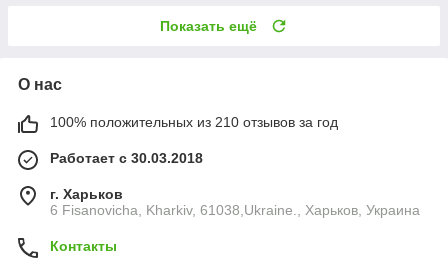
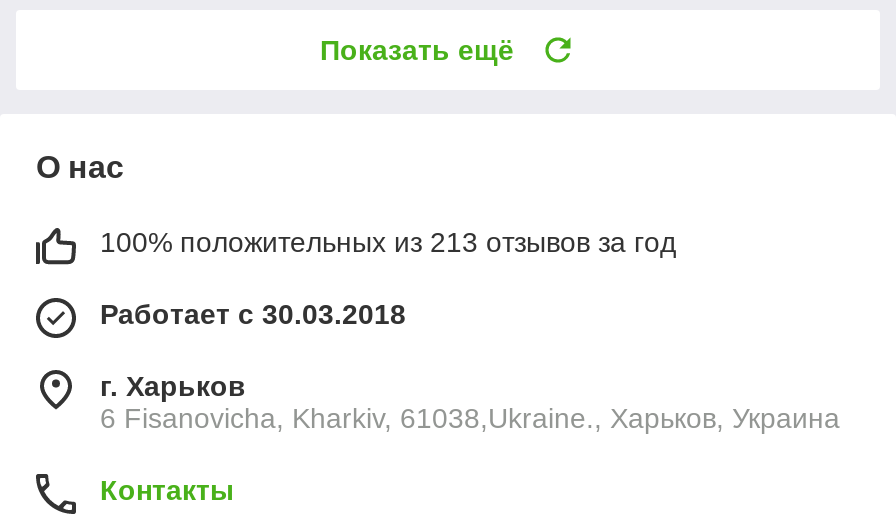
- 100% положительных из 210 отзывов за год
+ 100% положительных из 213 отзывов за год
